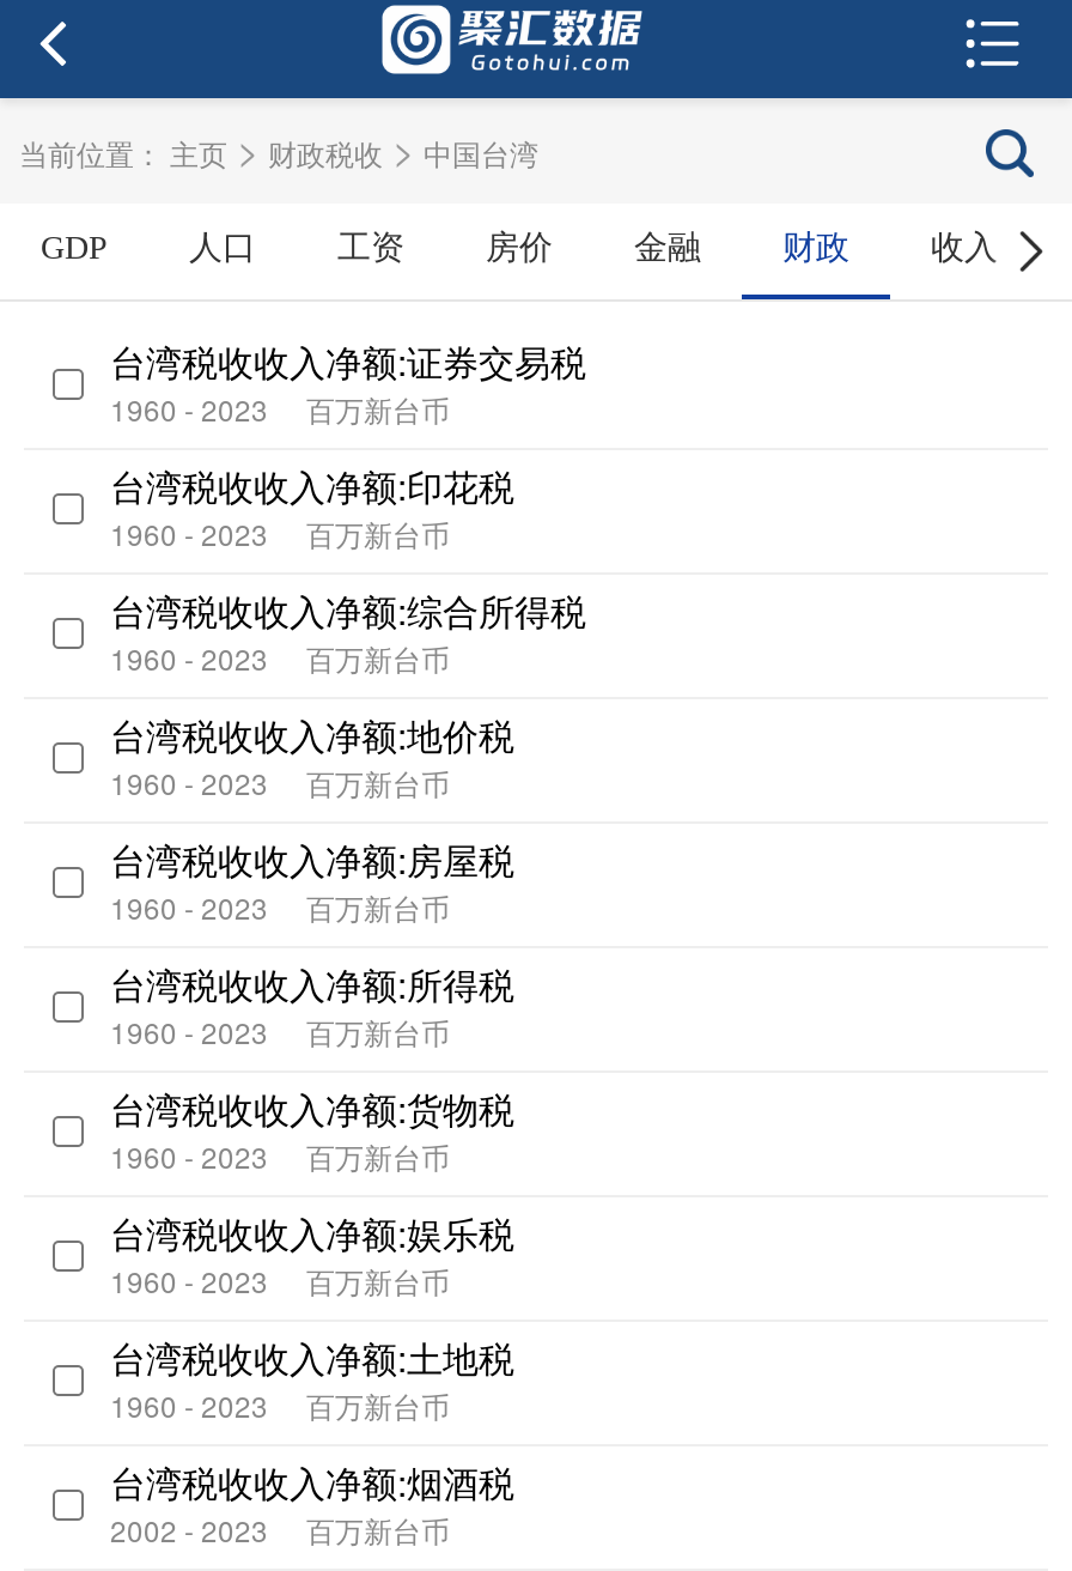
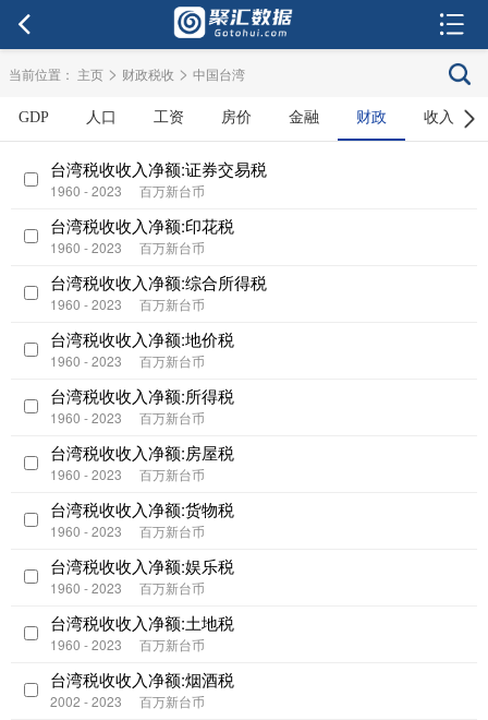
moved down: 台湾税收收入净额:房屋税

moved up: 台湾税收收入净额:所得税
